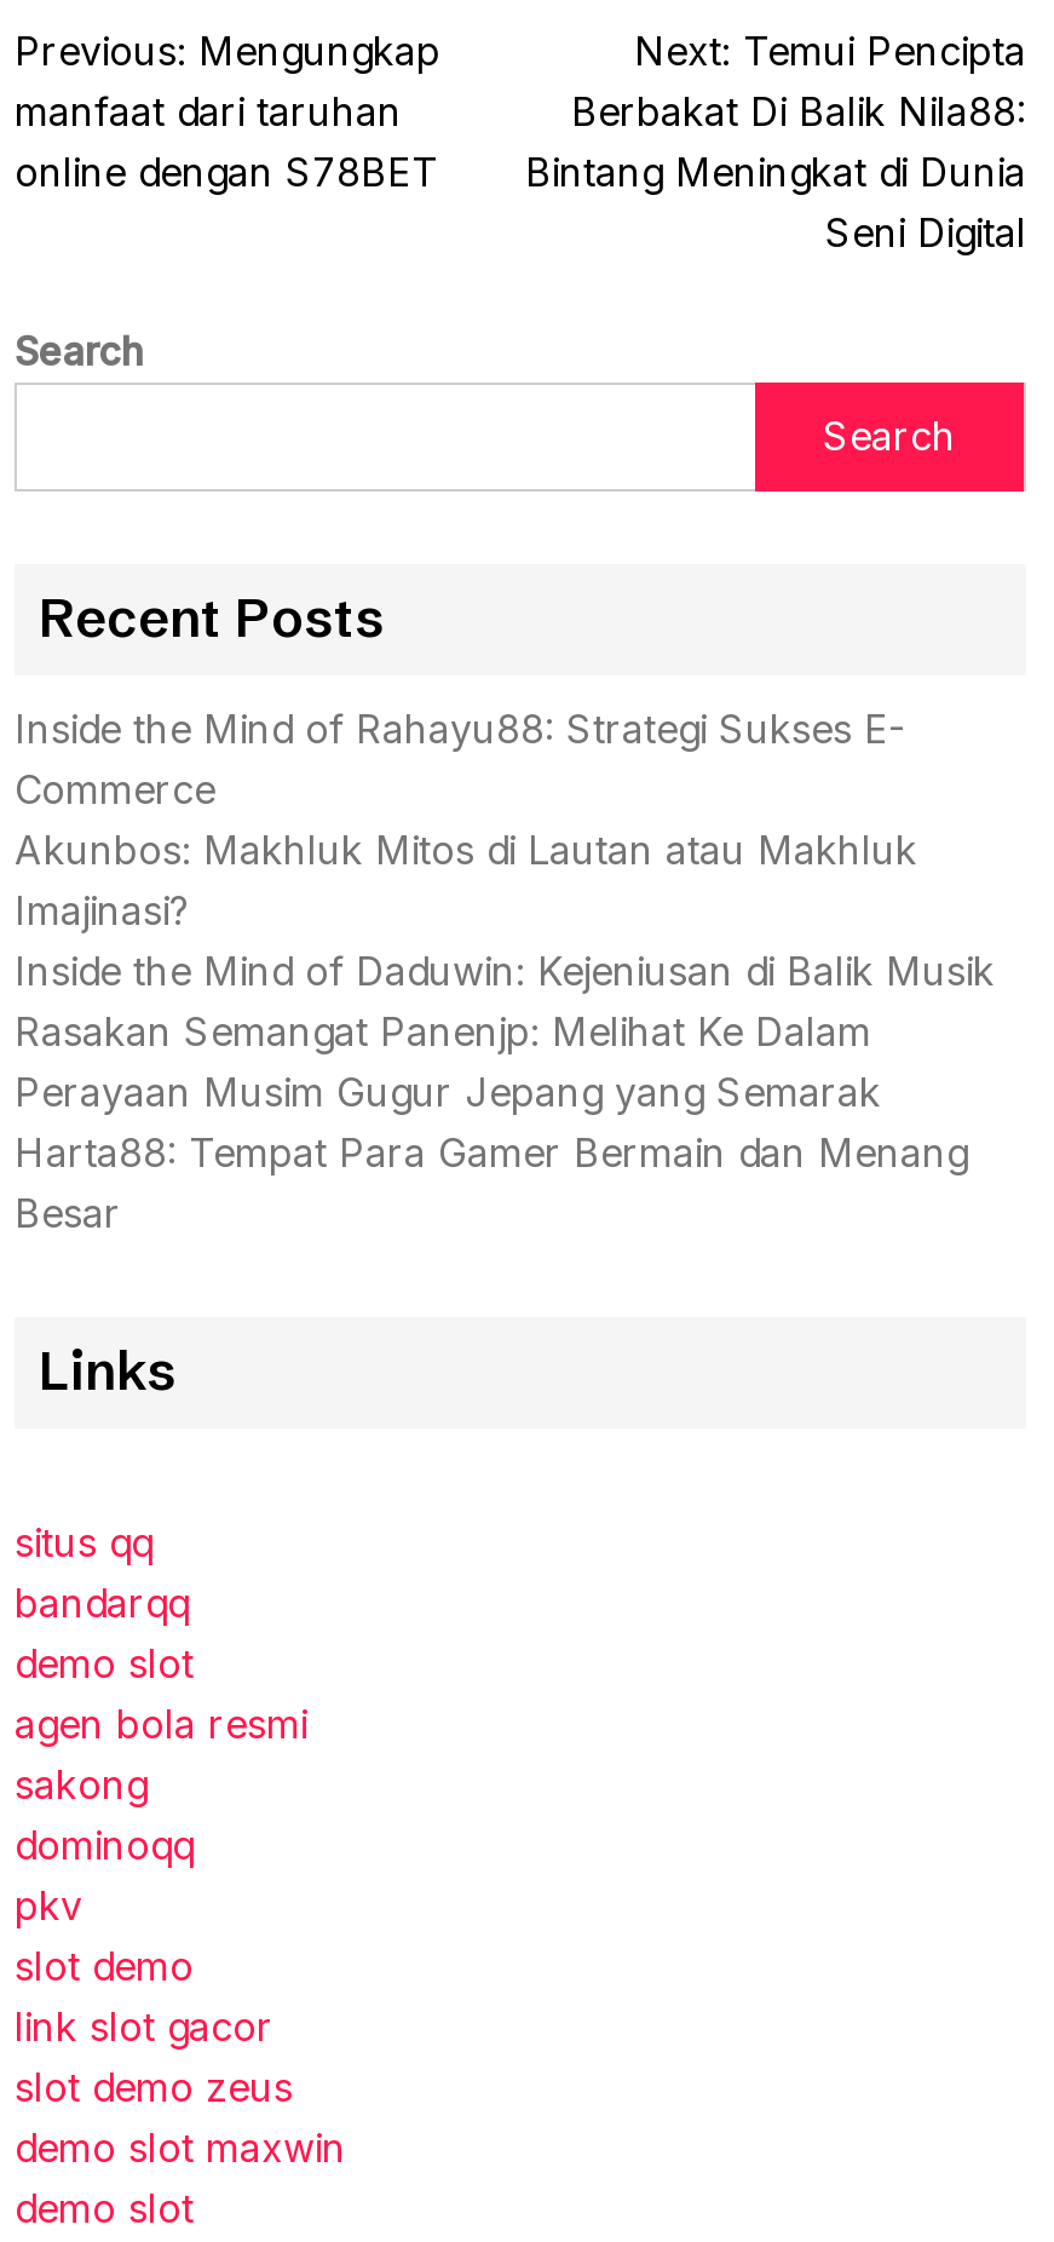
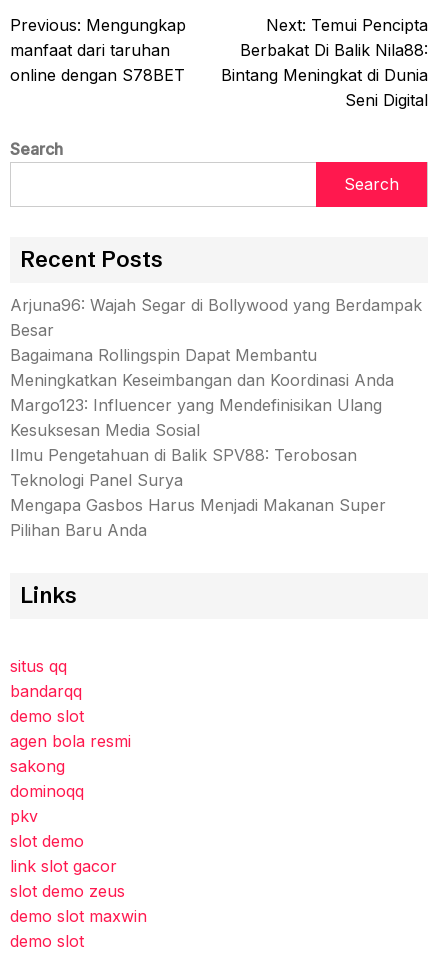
- Inside the Mind of Rahayu88: Strategi Sukses E-
- Commerce
- Akunbos: Makhluk Mitos di Lautan atau Makhluk
- Imajinasi?
- Inside the Mind of Daduwin: Kejeniusan di Balik Musik
- Rasakan Semangat Panenjp: Melihat Ke Dalam
- Perayaan Musim Gugur Jepang yang Semarak
- Harta88: Tempat Para Gamer Bermain dan Menang
+ Arjuna96: Wajah Segar di Bollywood yang Berdampak

moved up: Besar

+ Bagaimana Rollingspin Dapat Membantu
+ Meningkatkan Keseimbangan dan Koordinasi Anda
+ Margo123: Influencer yang Mendefinisikan Ulang
+ Kesuksesan Media Sosial
+ Ilmu Pengetahuan di Balik SPV88: Terobosan
+ Teknologi Panel Surya
+ Mengapa Gasbos Harus Menjadi Makanan Super
+ Pilihan Baru Anda
